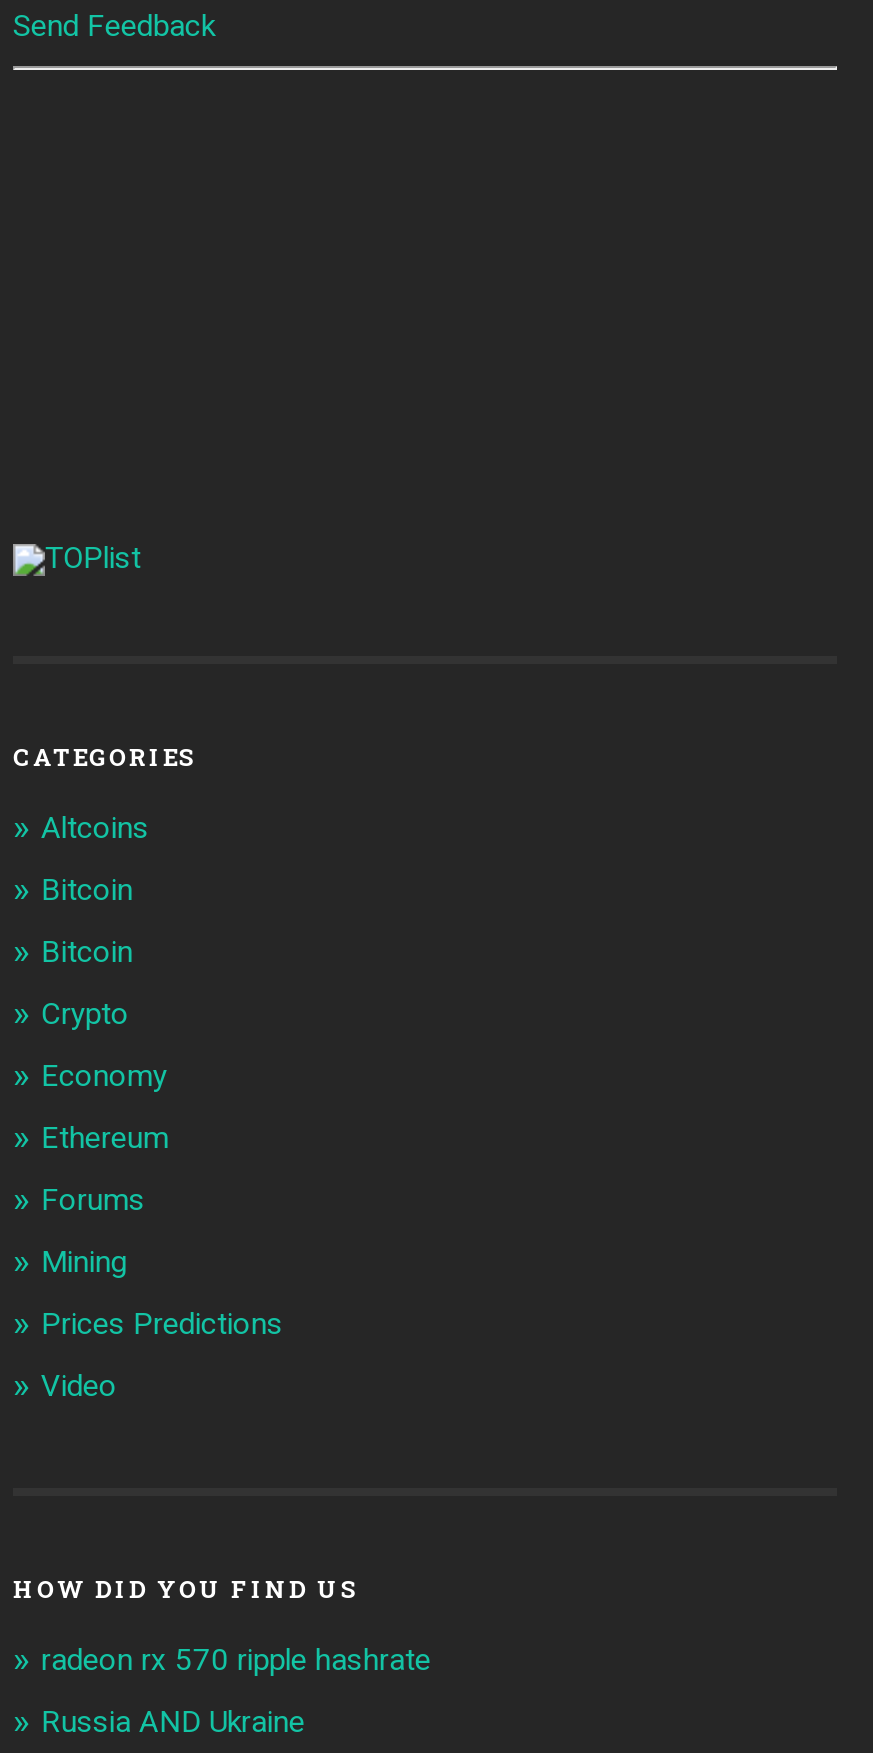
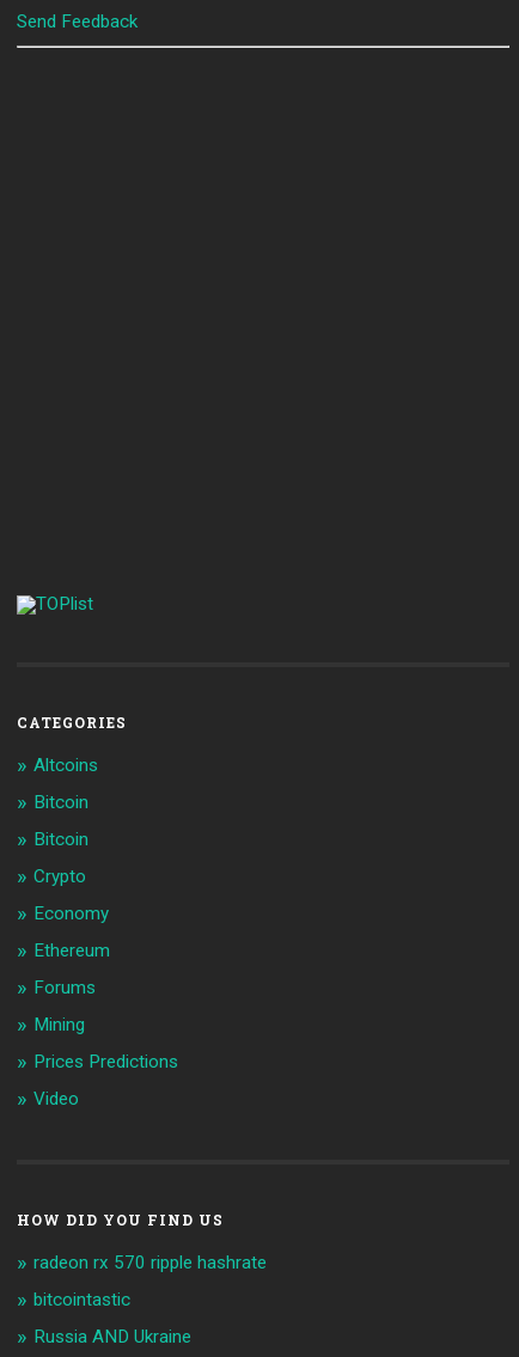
+ bitcointastic
